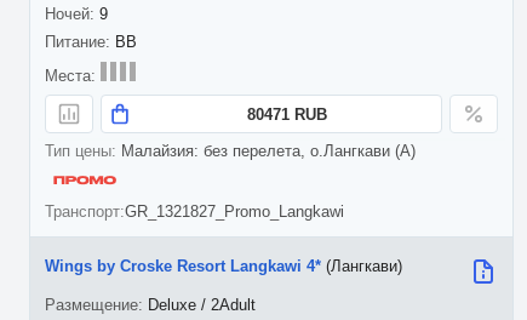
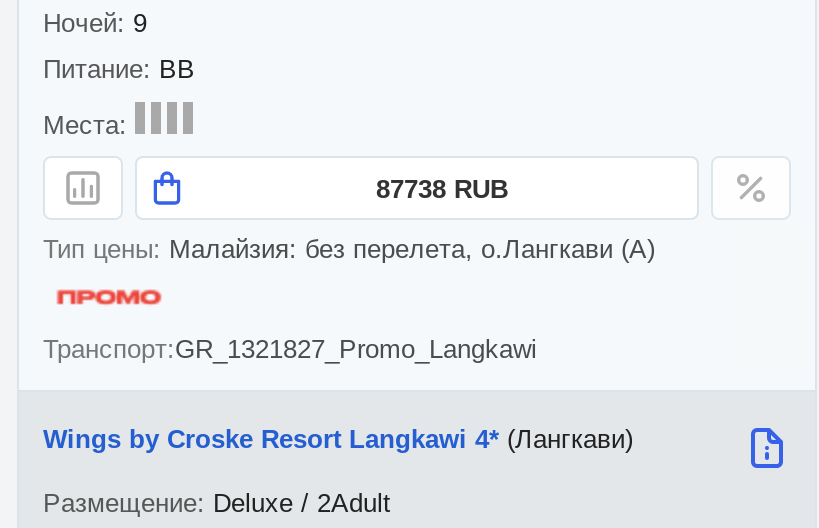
- 80471 RUB
+ 87738 RUB
